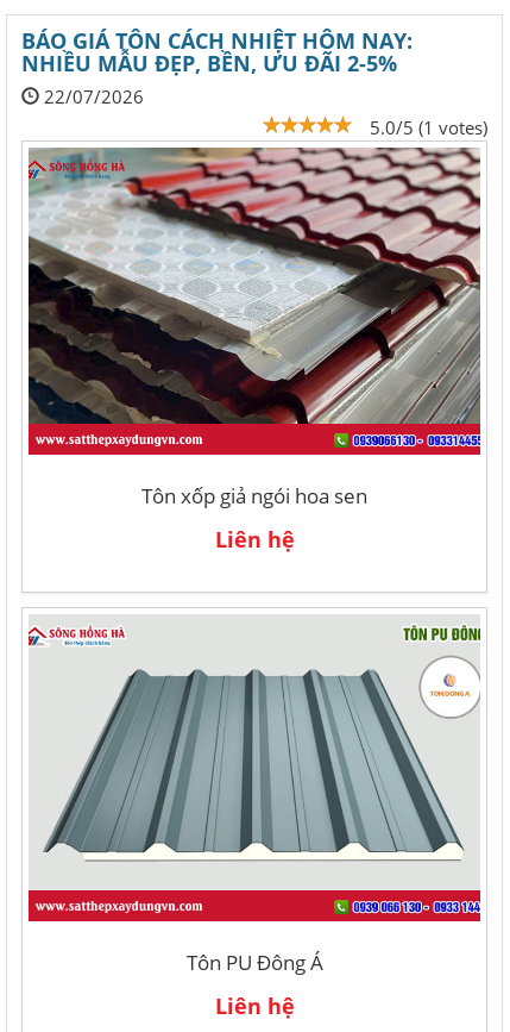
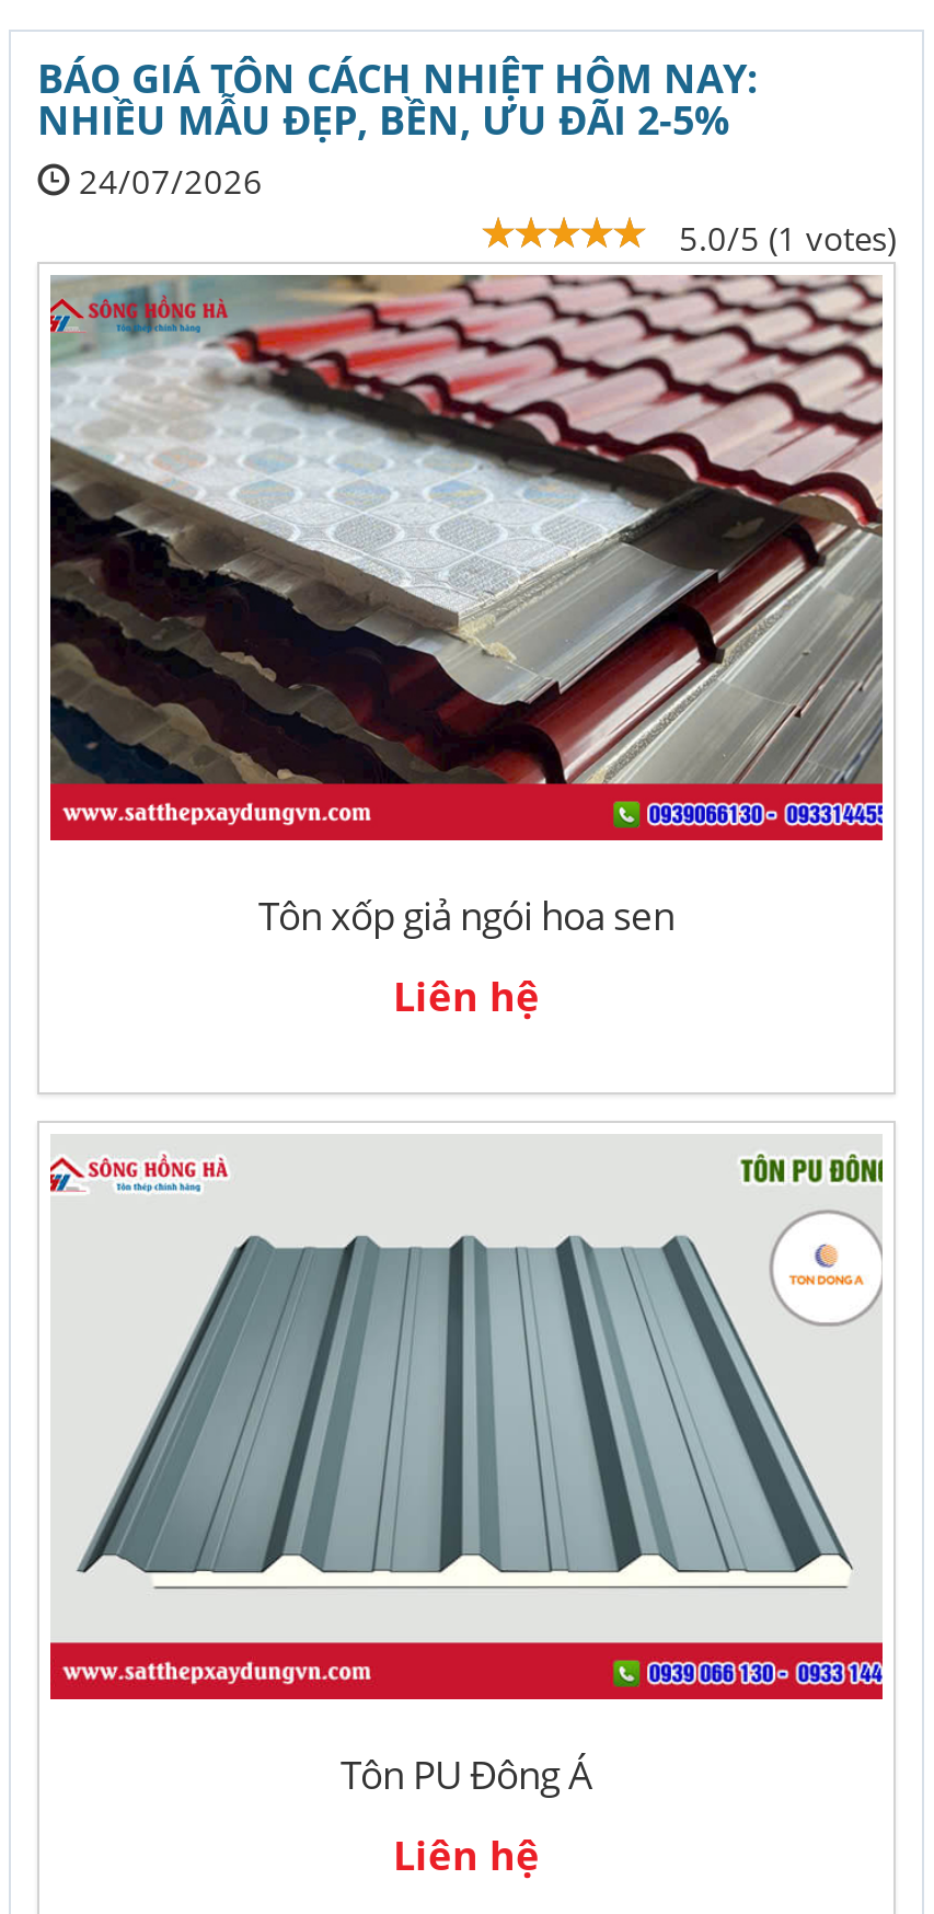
- 22/07/2026
+ 24/07/2026
